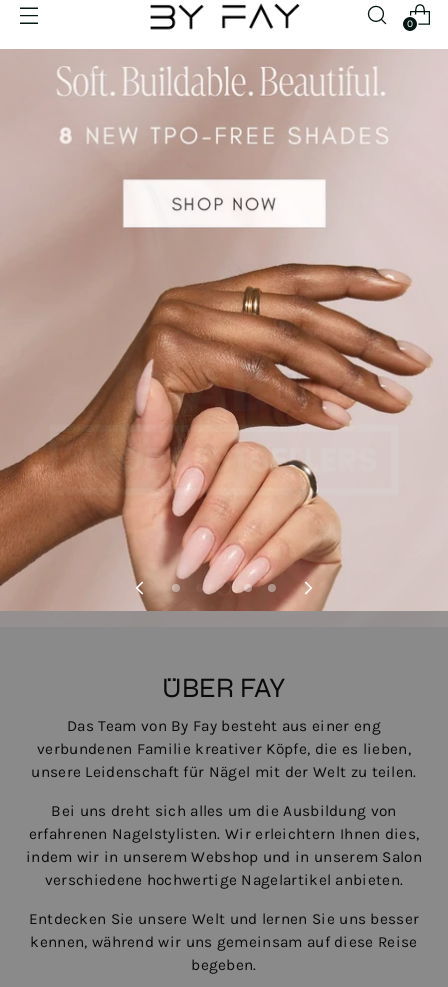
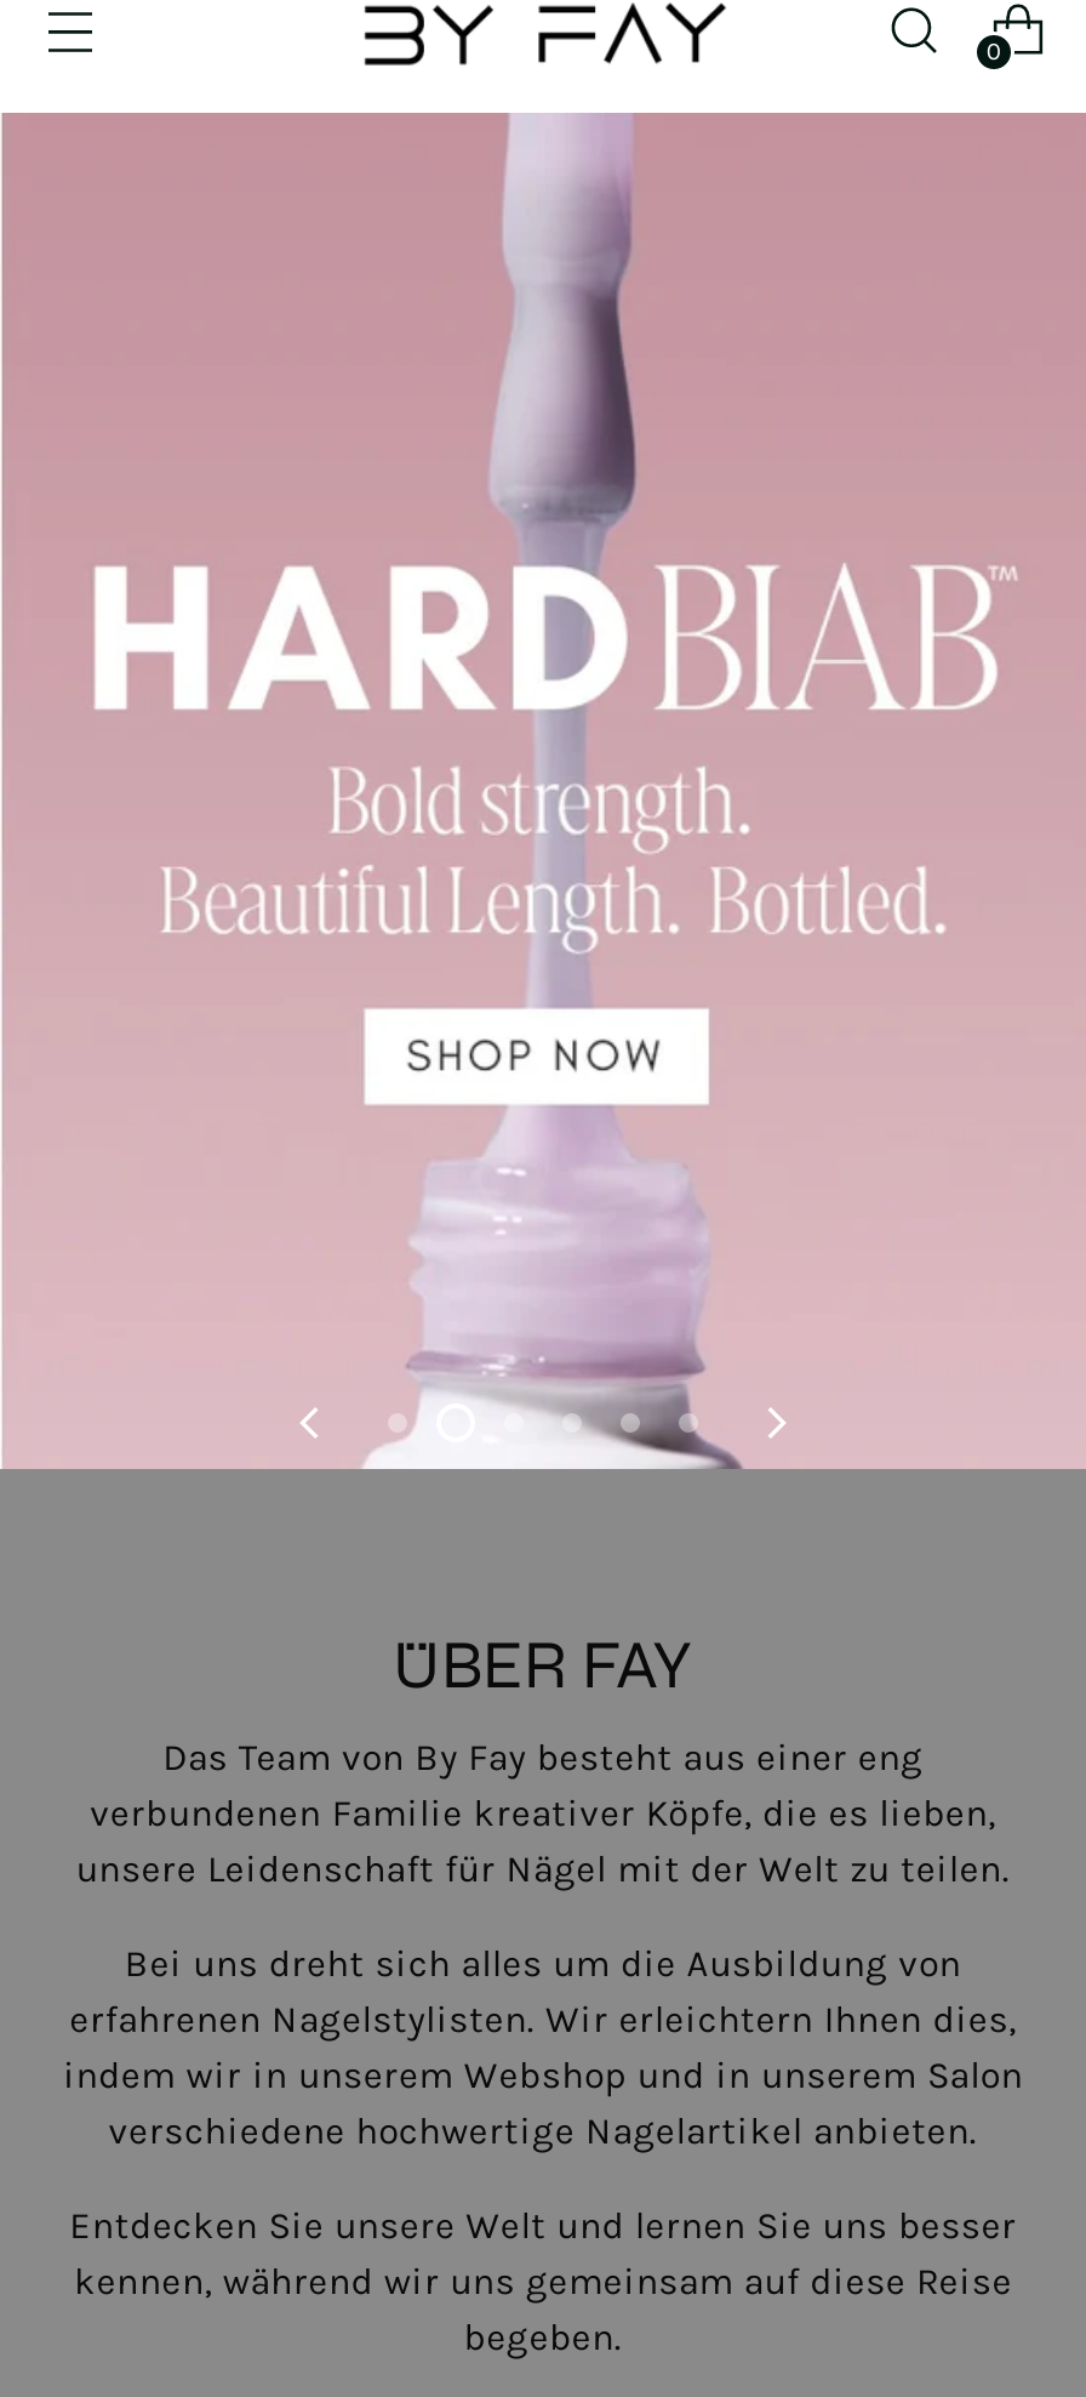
- [image]
+ [image]
